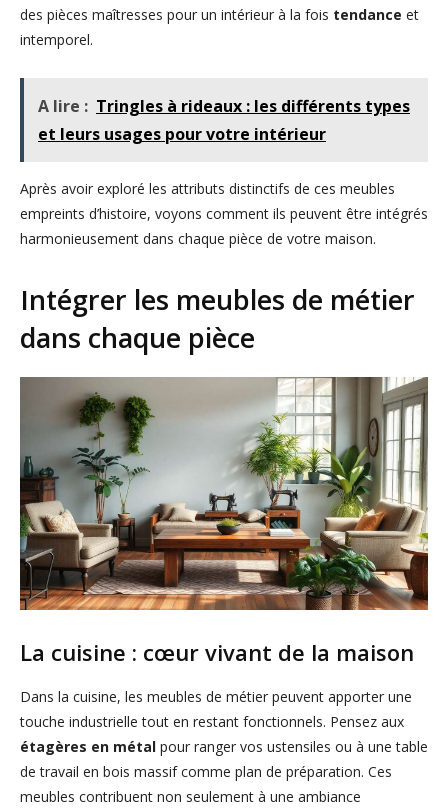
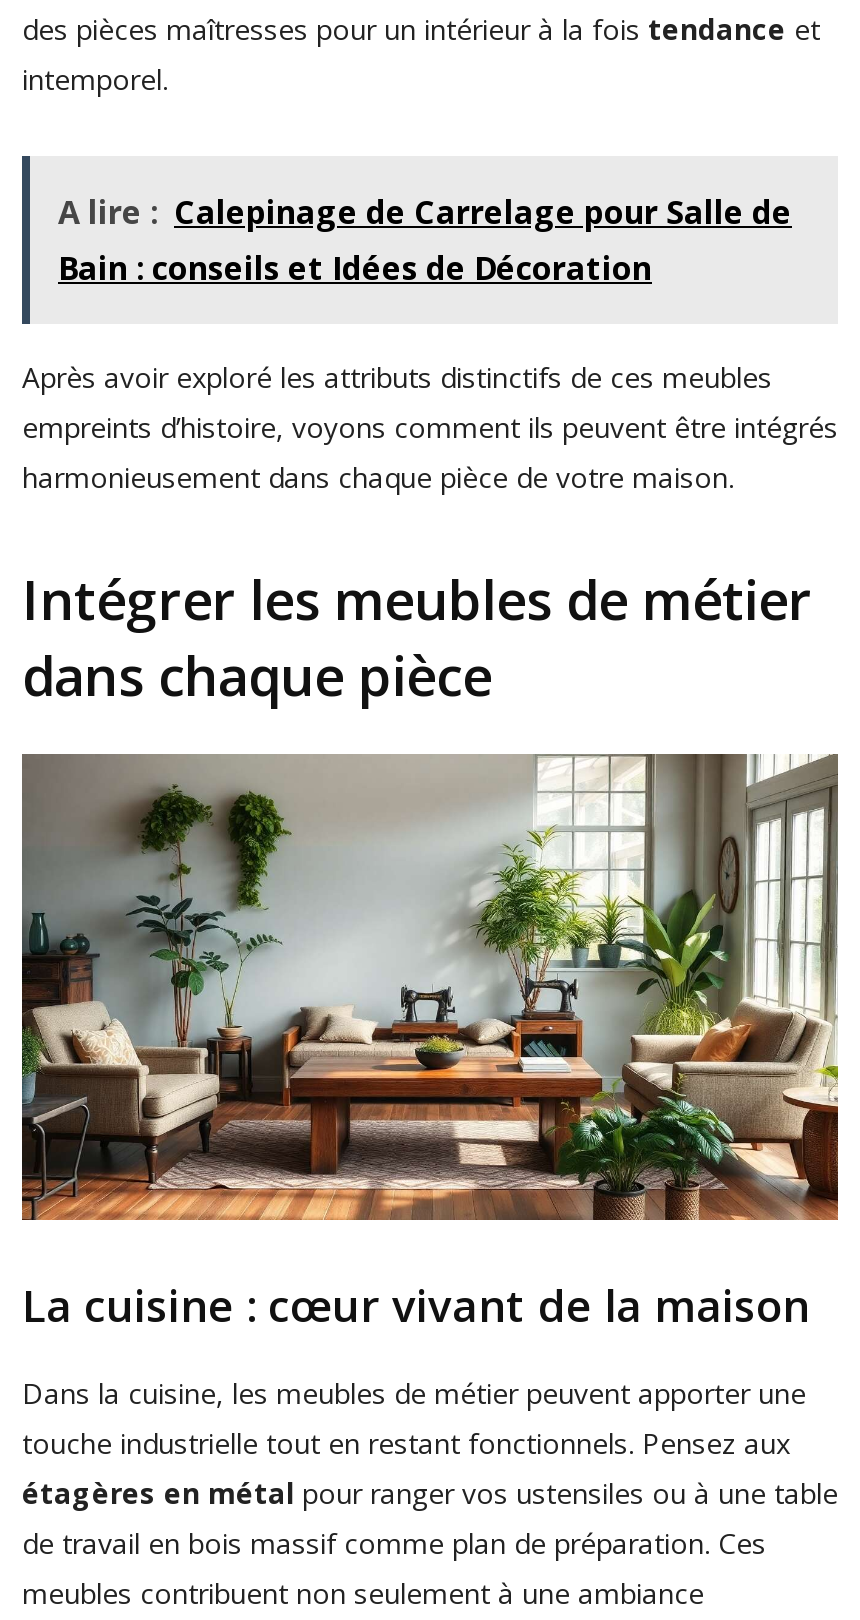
- A lire : Tringles à rideaux : les différents types
- et leurs usages pour votre intérieur
+ A lire : Calepinage de Carrelage pour Salle de
+ Bain : conseils et Idées de Décoration
